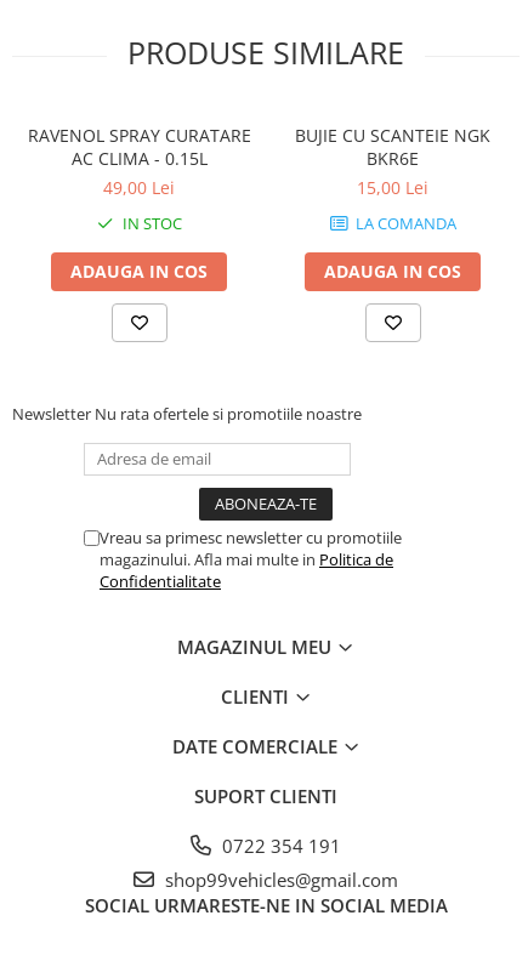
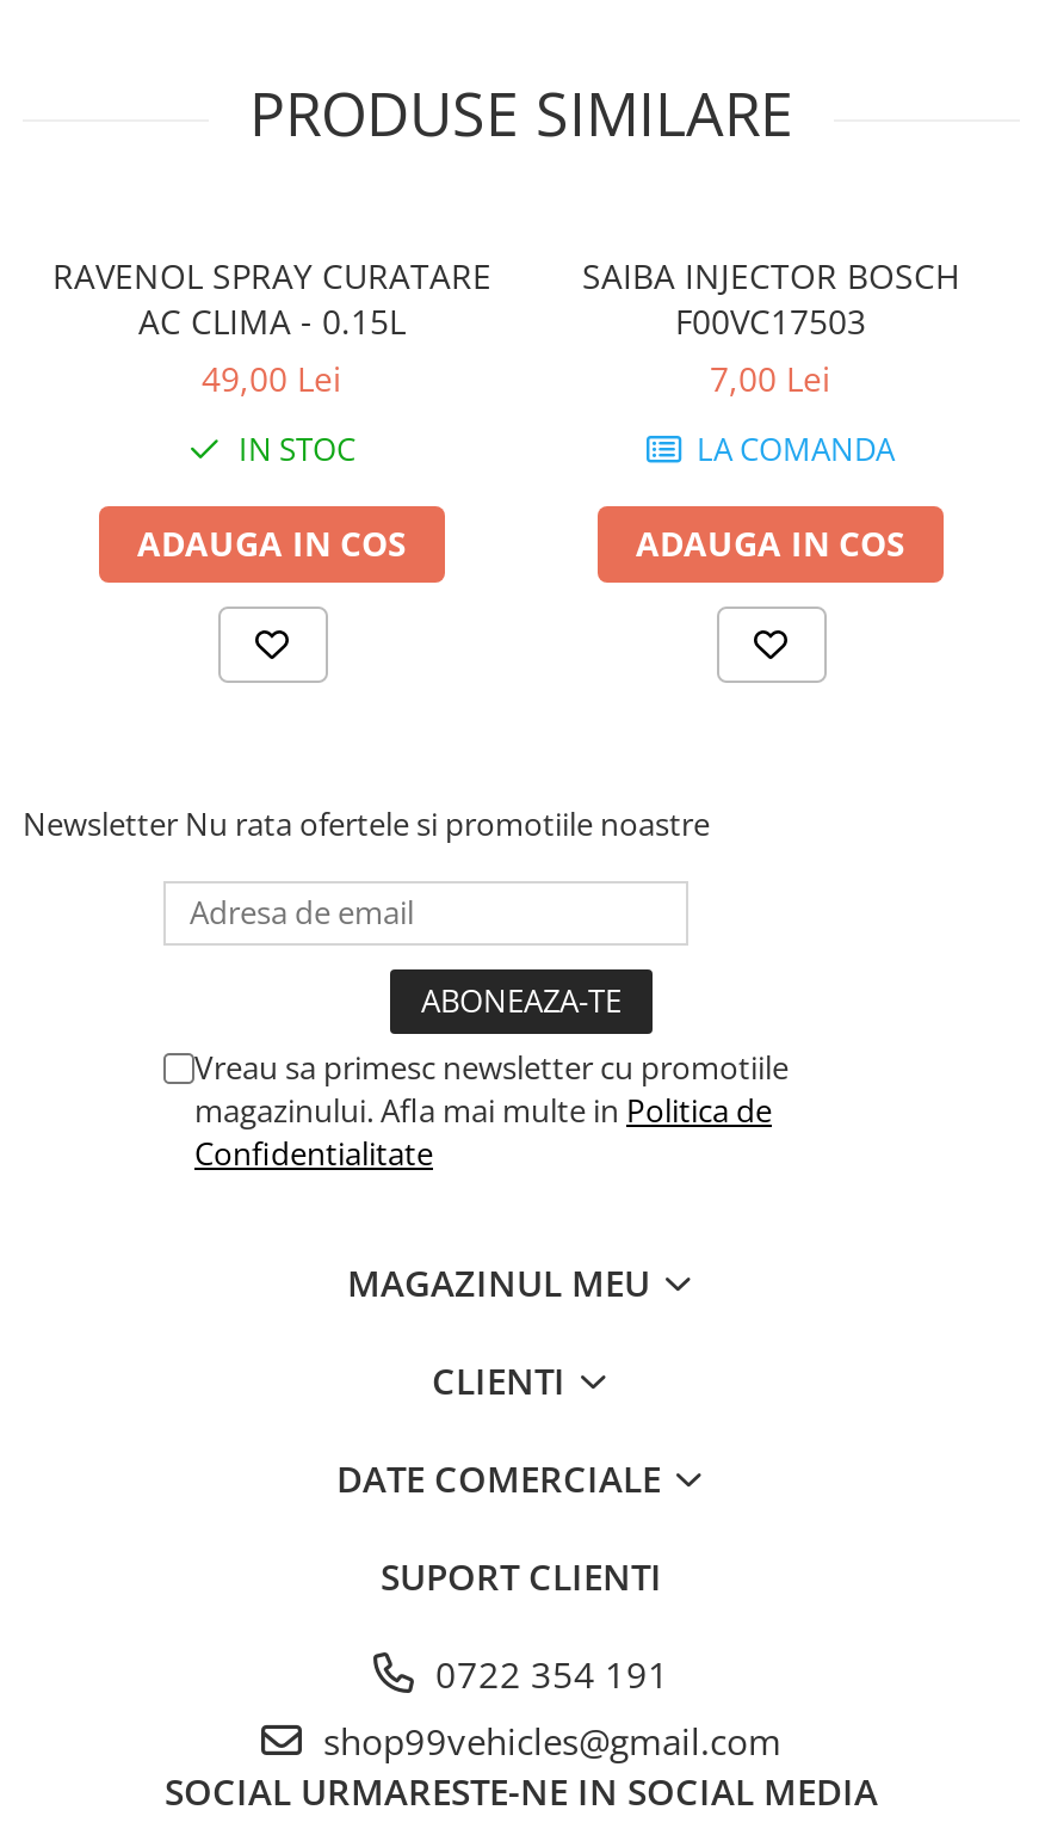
- BUJIE CU SCANTEIE NGK
- BKR6E
- 15,00 Lei
+ SAIBA INJECTOR BOSCH
+ F00VC17503
+ 7,00 Lei
